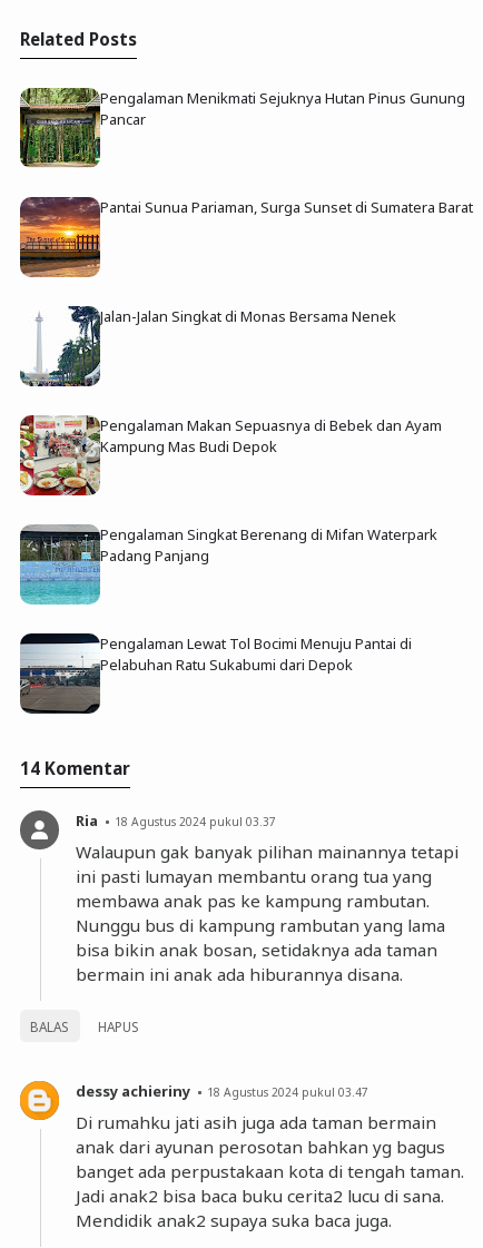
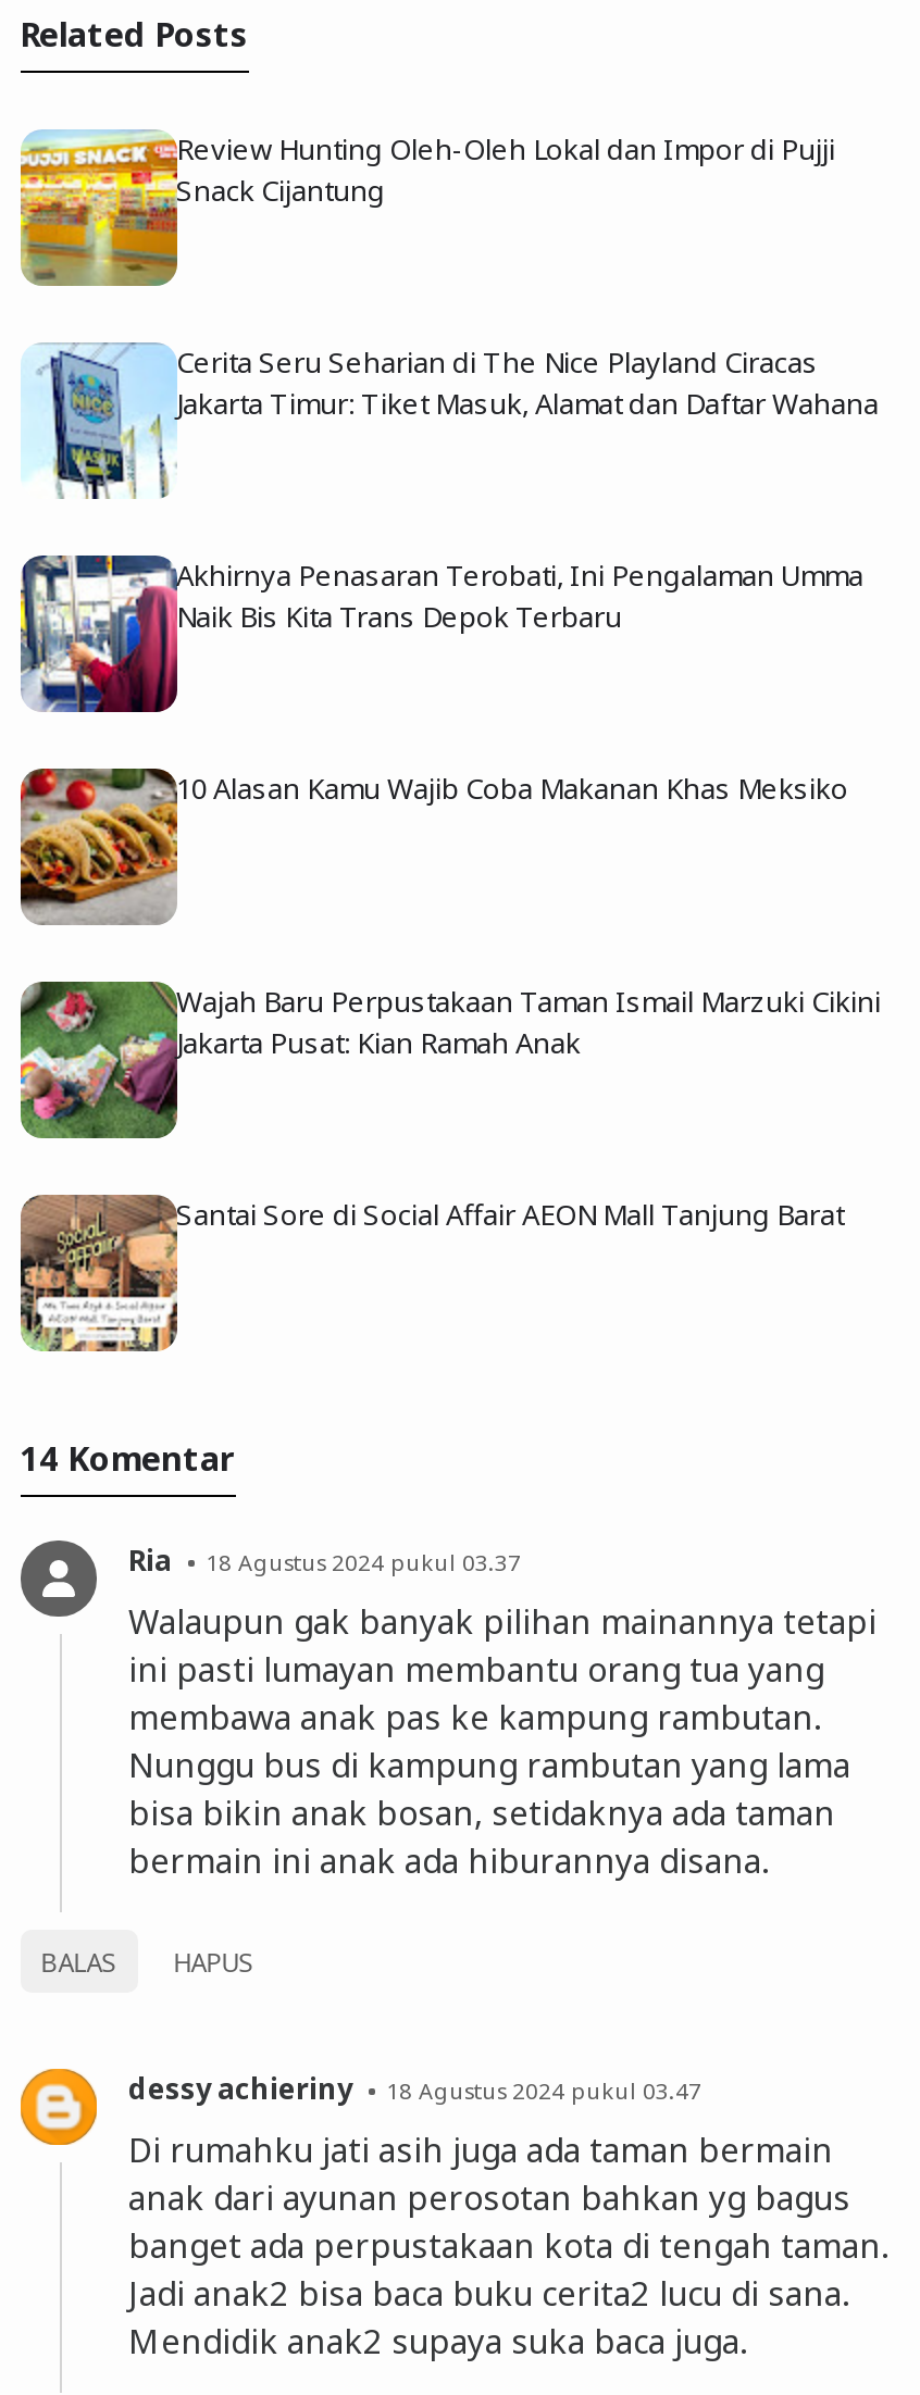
- [image]
- Pengalaman Menikmati Sejuknya Hutan Pinus Gunung
- Pancar
+ [image]
+ Review Hunting Oleh-Oleh Lokal dan Impor di Pujji
+ Snack Cijantung

- [image]
- Pantai Sunua Pariaman, Surga Sunset di Sumatera Barat
+ [image]
+ Cerita Seru Seharian di The Nice Playland Ciracas
+ Jakarta Timur: Tiket Masuk, Alamat dan Daftar Wahana

- [image]
- Jalan-Jalan Singkat di Monas Bersama Nenek
+ [image]
+ Akhirnya Penasaran Terobati, Ini Pengalaman Umma
+ Naik Bis Kita Trans Depok Terbaru

- [image]
- Pengalaman Makan Sepuasnya di Bebek dan Ayam
- Kampung Mas Budi Depok
+ [image]
+ 10 Alasan Kamu Wajib Coba Makanan Khas Meksiko

- [image]
- Pengalaman Singkat Berenang di Mifan Waterpark
- Padang Panjang
+ [image]
+ Wajah Baru Perpustakaan Taman Ismail Marzuki Cikini
+ Jakarta Pusat: Kian Ramah Anak

- [image]
- Pengalaman Lewat Tol Bocimi Menuju Pantai di
- Pelabuhan Ratu Sukabumi dari Depok
+ [image]
+ Santai Sore di Social Affair AEON Mall Tanjung Barat
